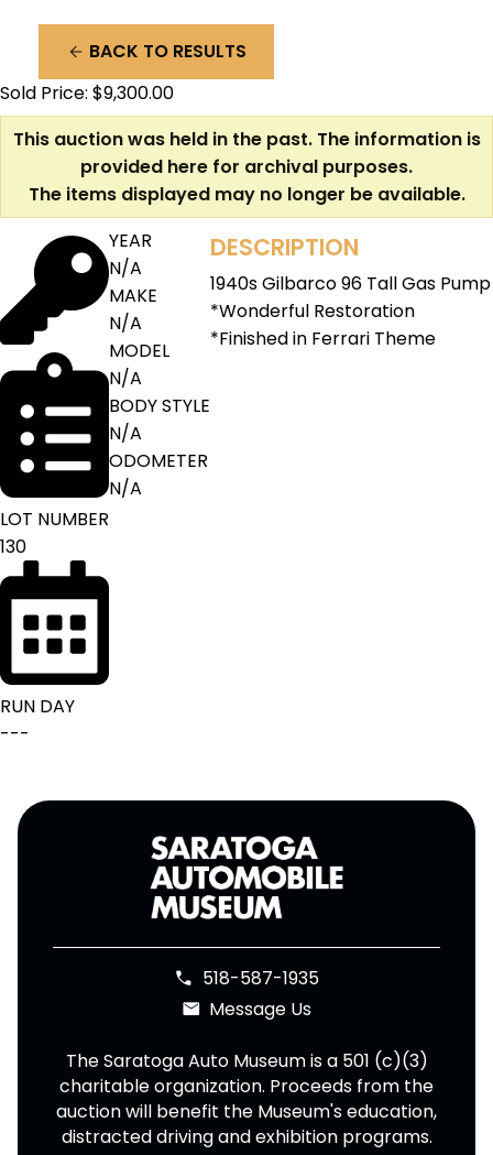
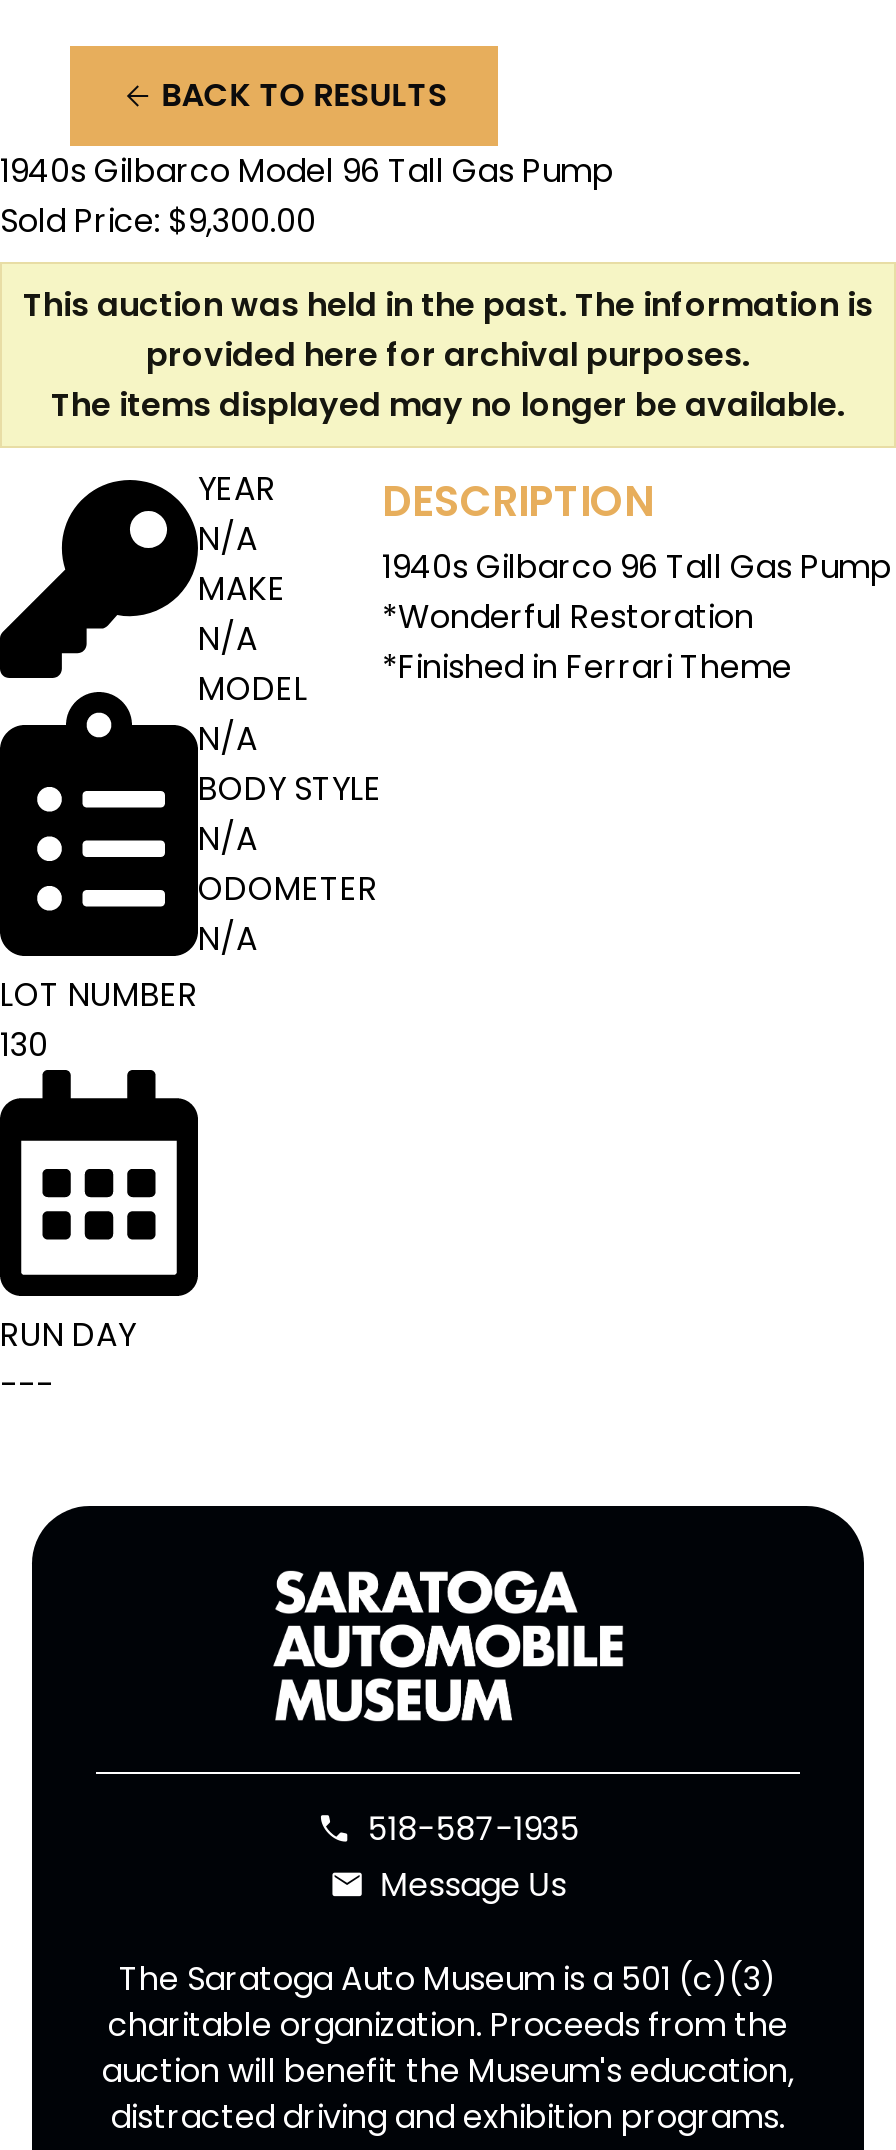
+ 1940s Gilbarco Model 96 Tall Gas Pump
